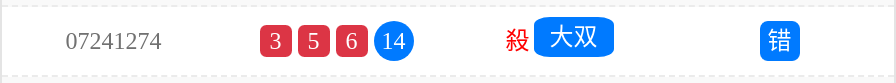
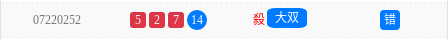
- 07241274
- 3
+ 07220252

- 6
+ 2
+ 7
